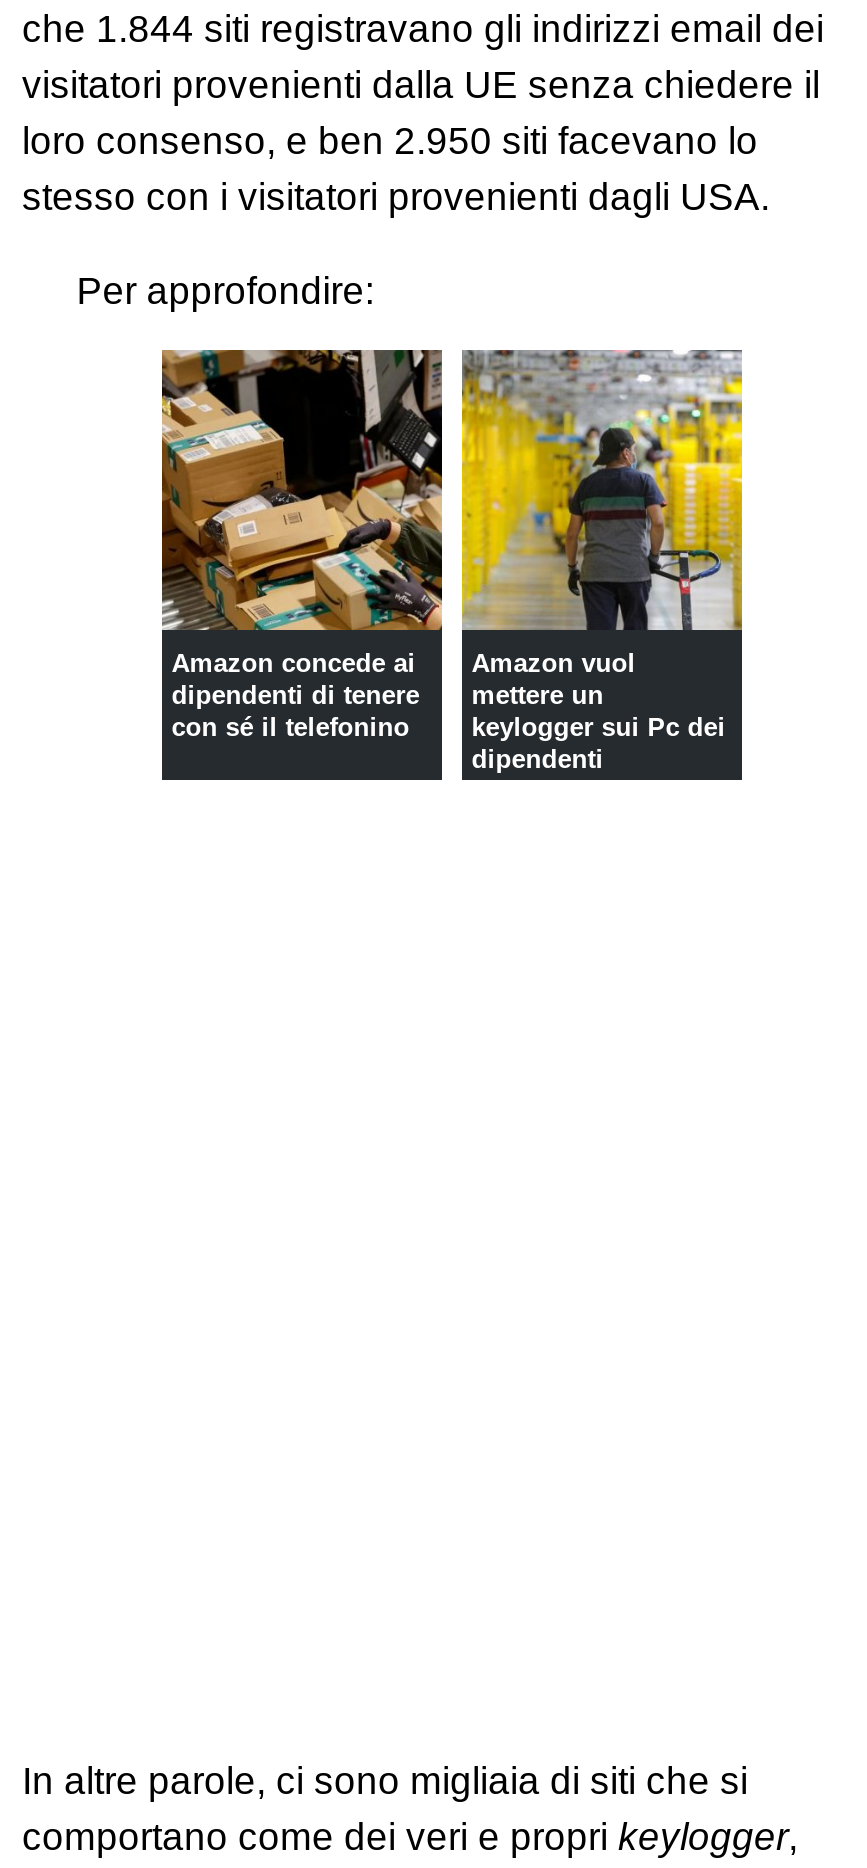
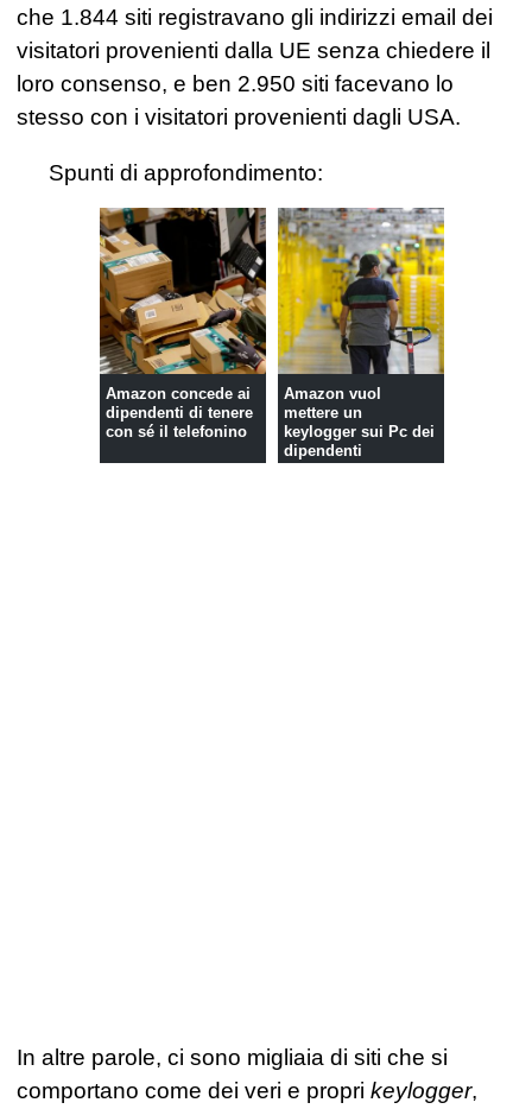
- Per approfondire:
+ Spunti di approfondimento:
